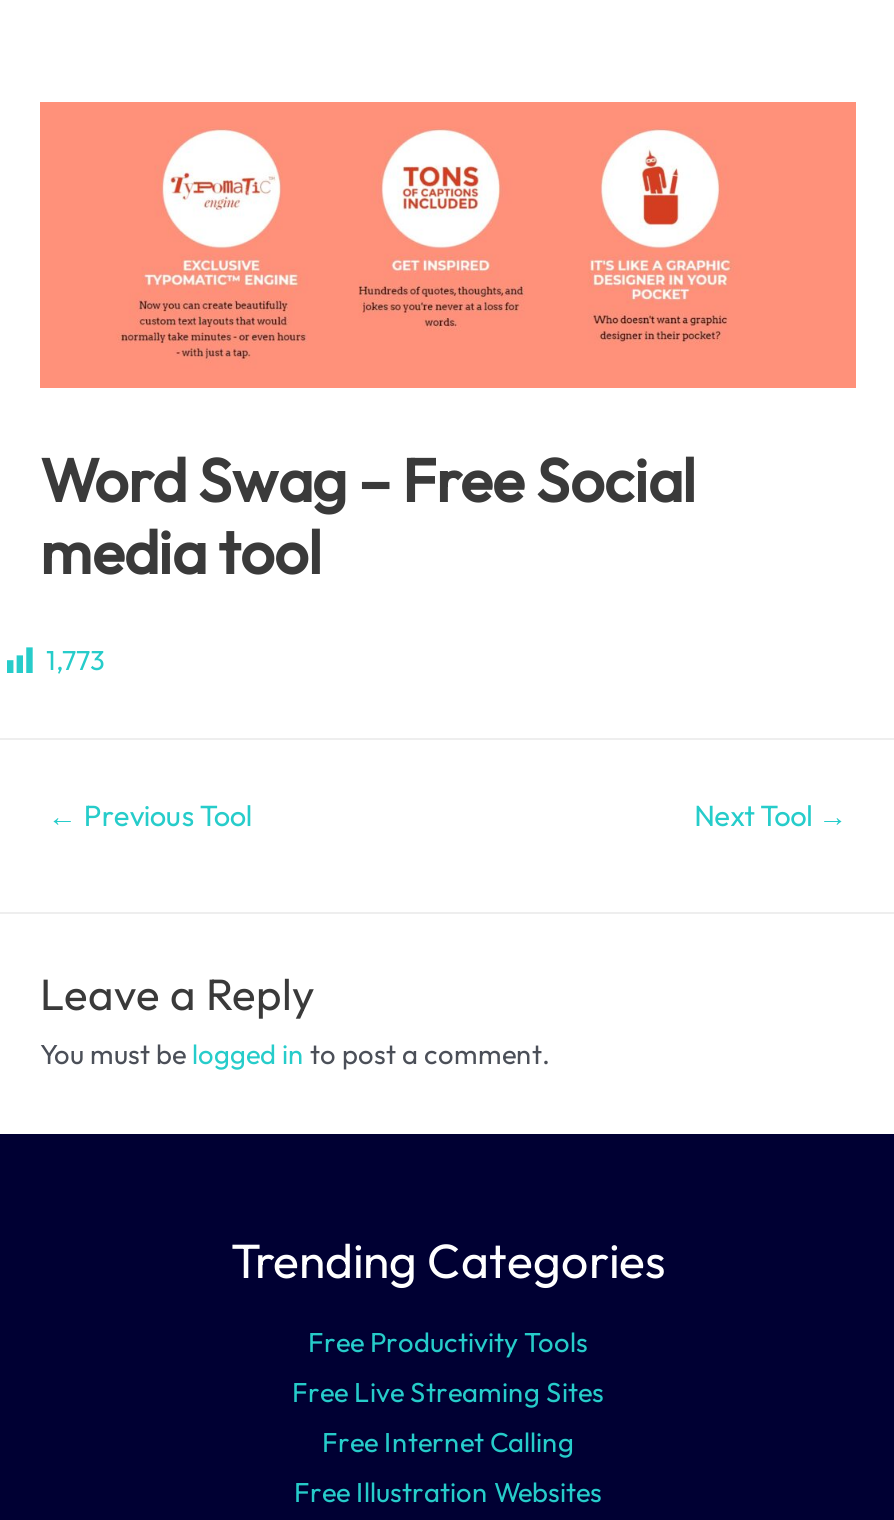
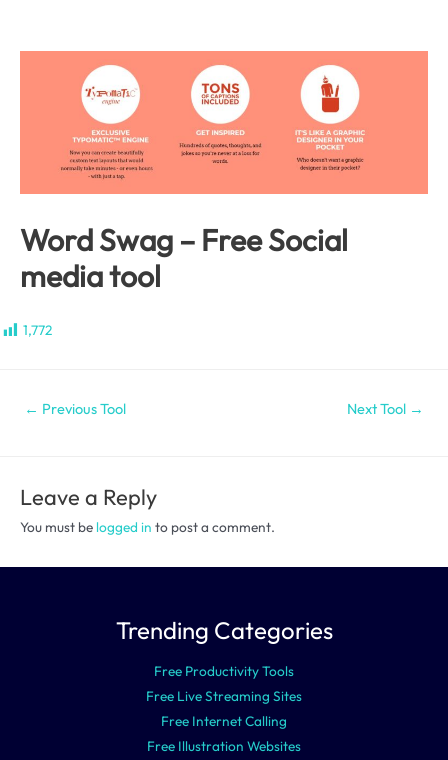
- 1,773
+ 1,772
